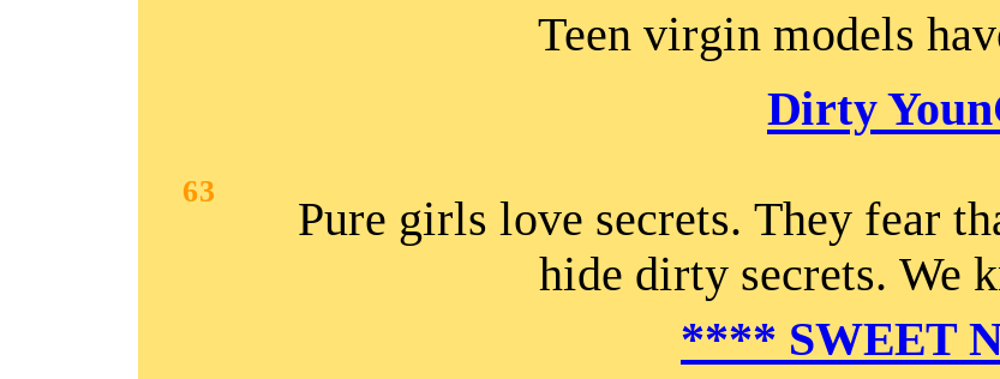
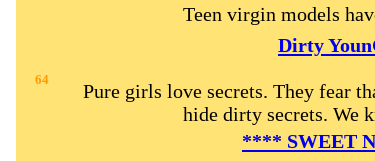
- 63
+ 64
